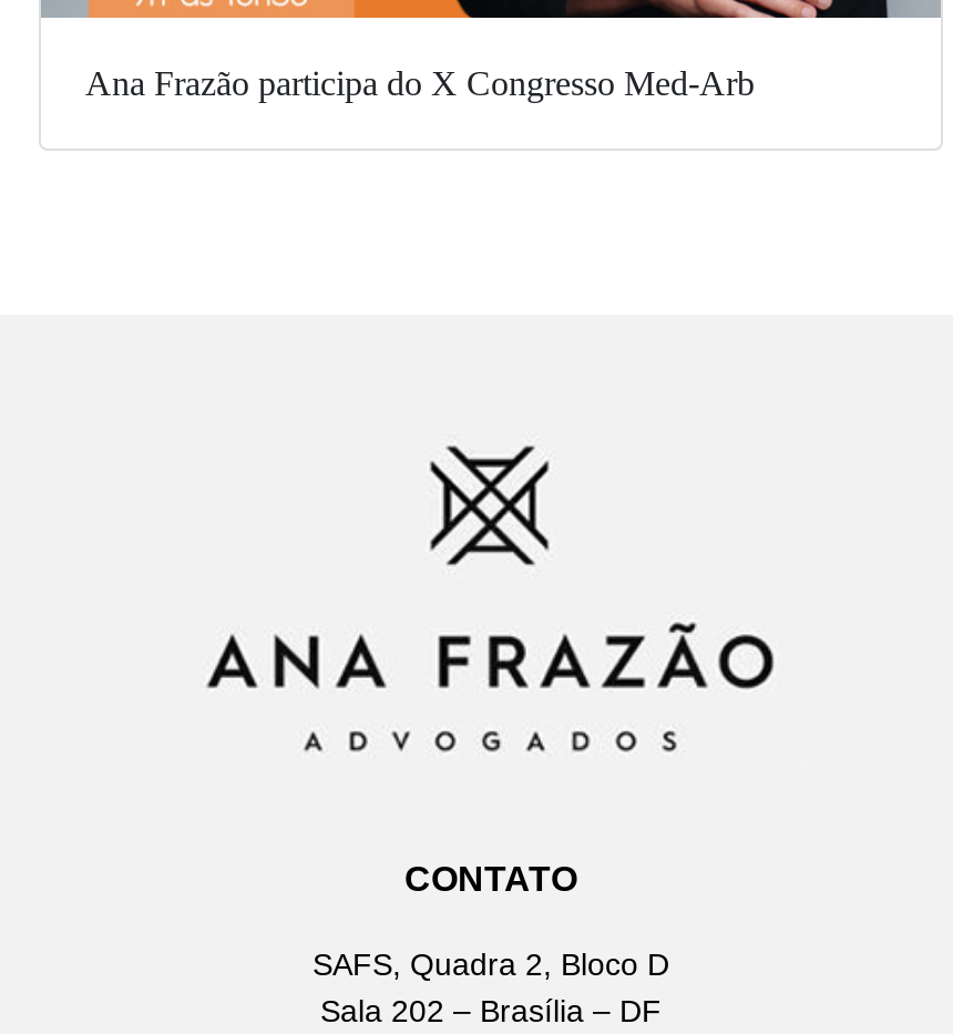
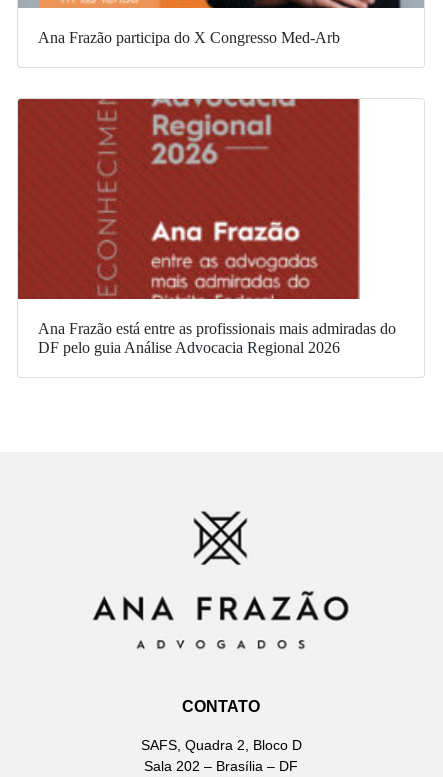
+ [image]
+ Ana Frazão está entre as profissionais mais admiradas do
+ DF pelo guia Análise Advocacia Regional 2026
